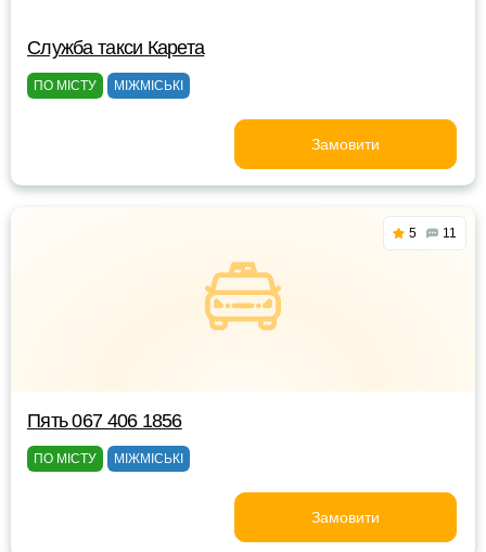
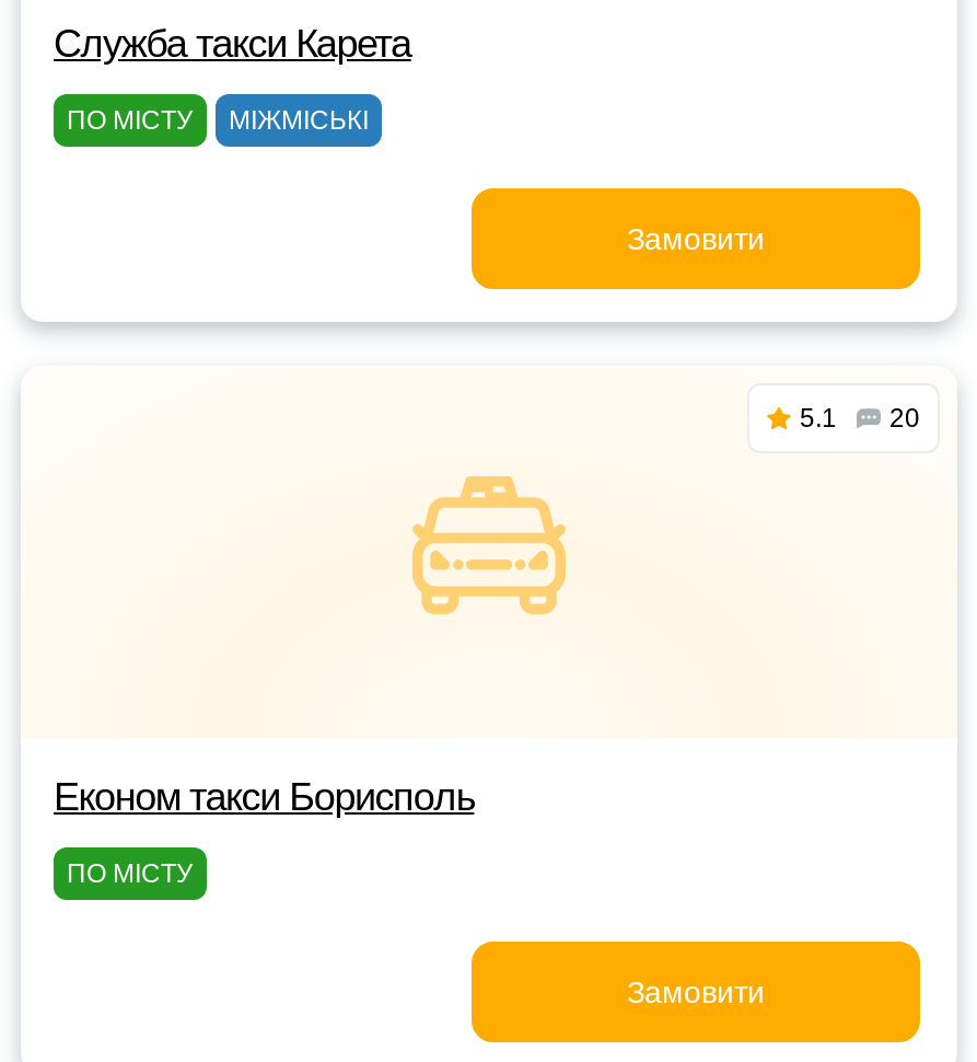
- 5
- 11
+ 5.1
+ 20

- Пять 067 406 1856
+ Економ такси Борисполь

- МІЖМІСЬКІ
